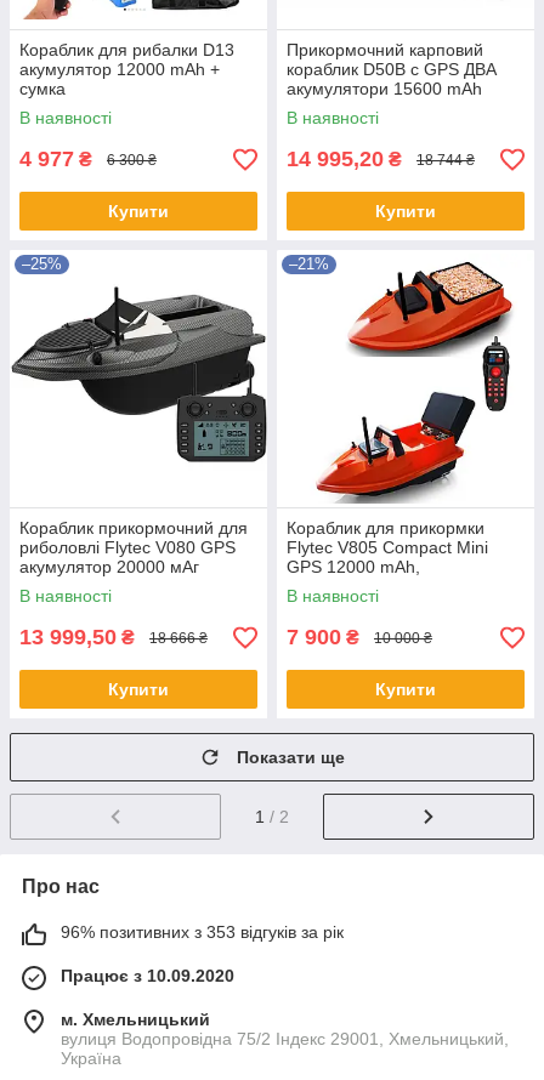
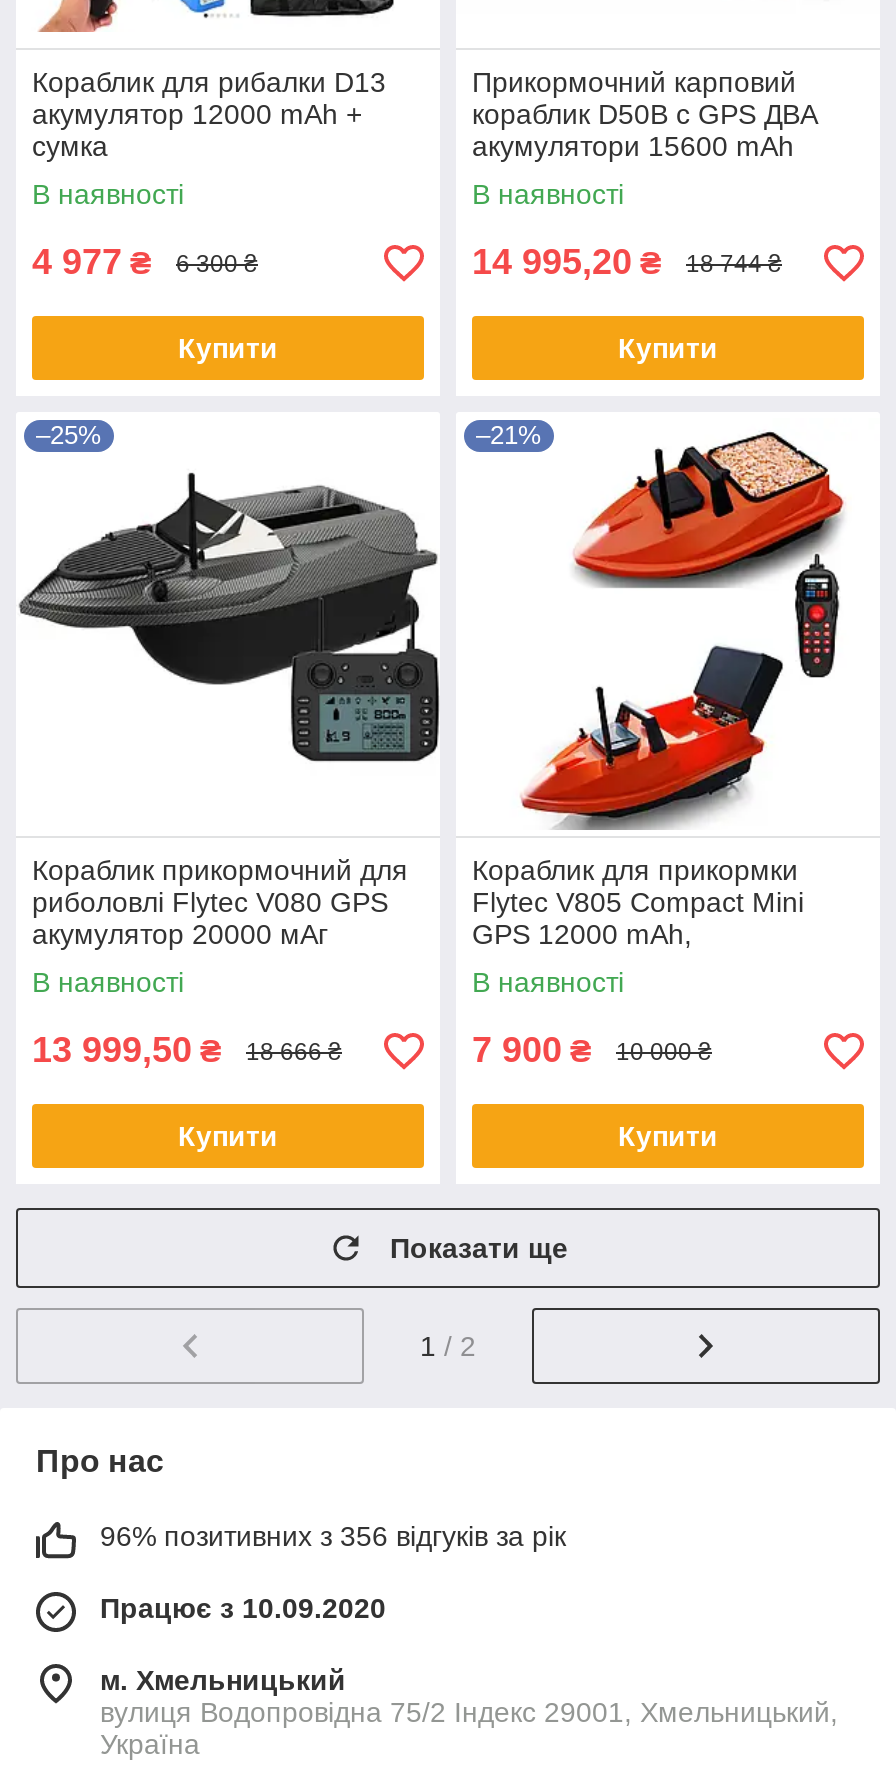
- 96% позитивних з 353 відгуків за рік
+ 96% позитивних з 356 відгуків за рік
